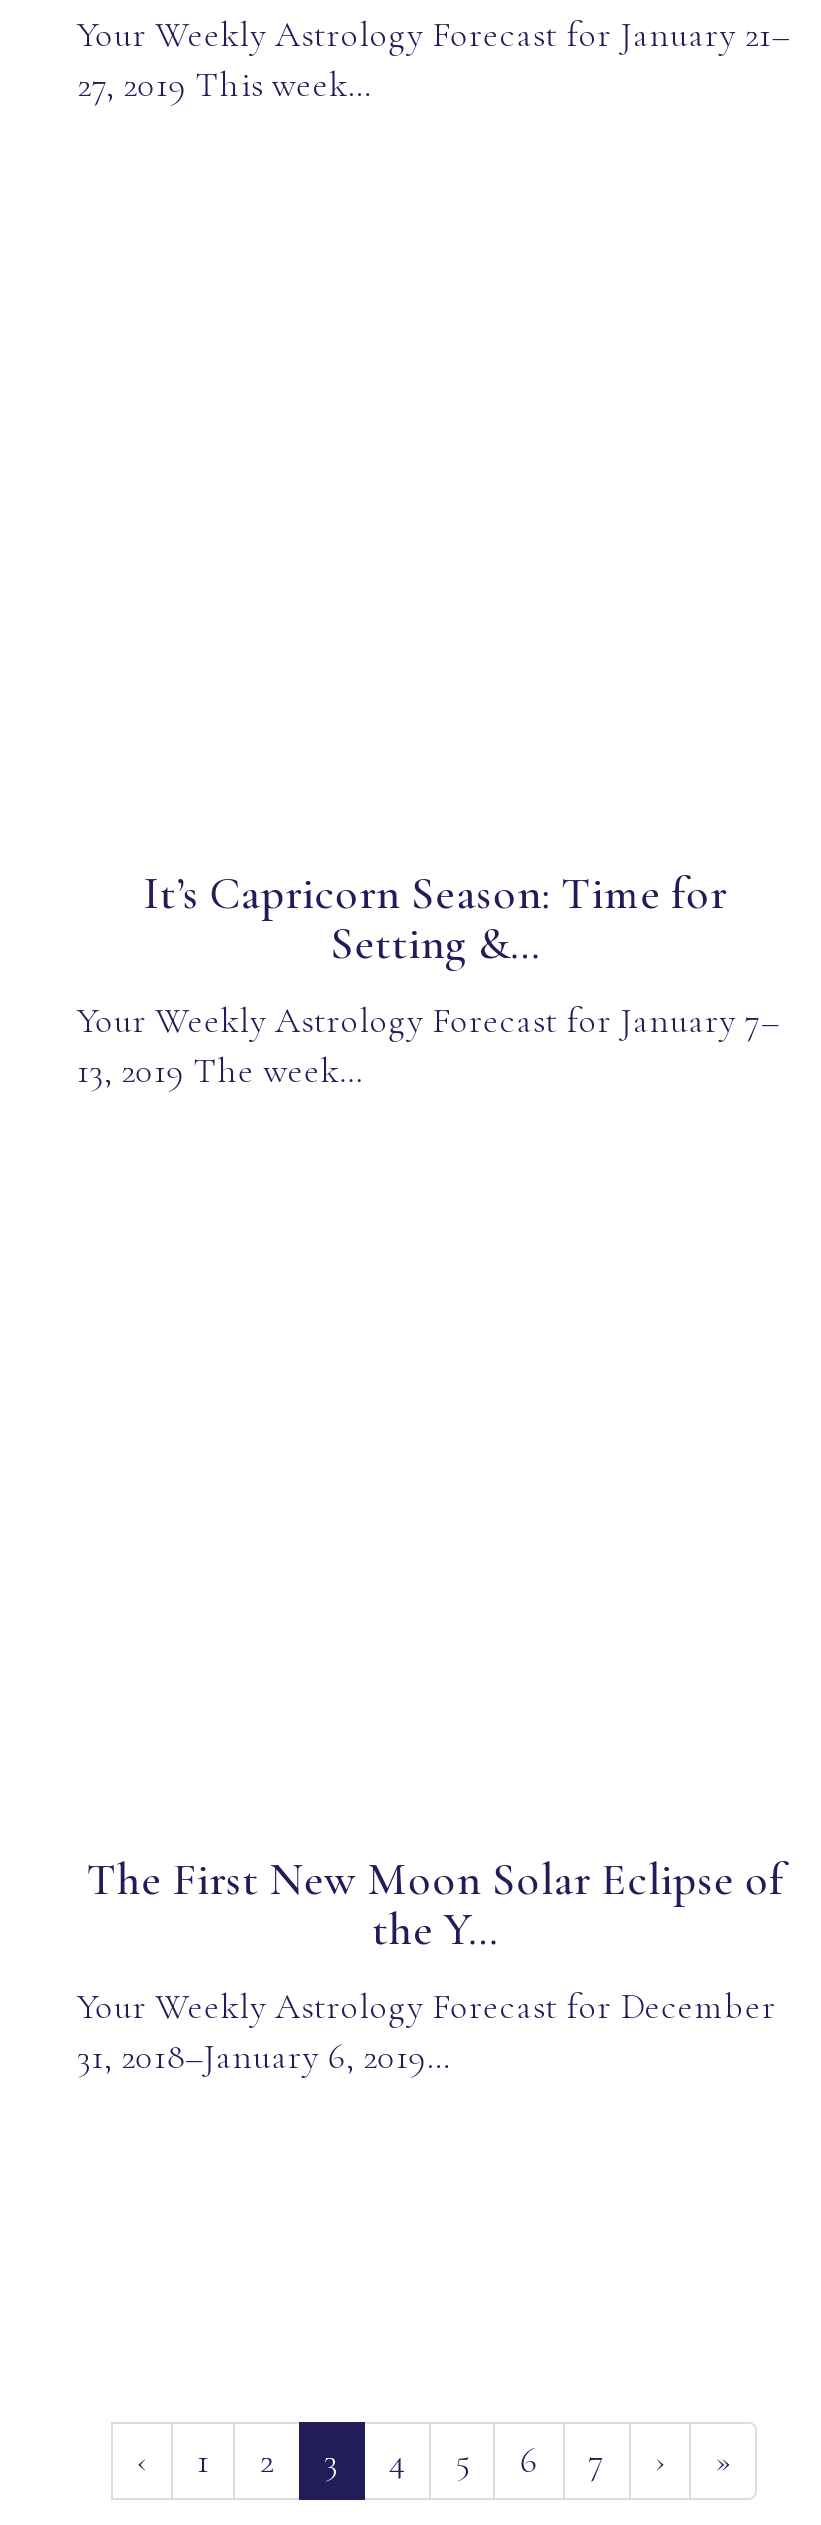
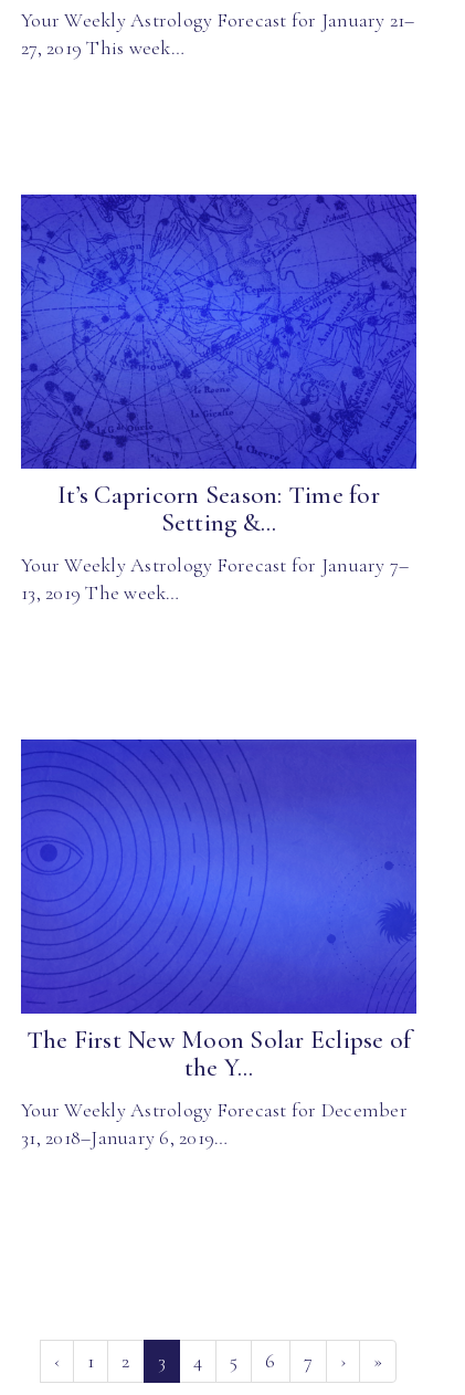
+ [image]

+ [image]
